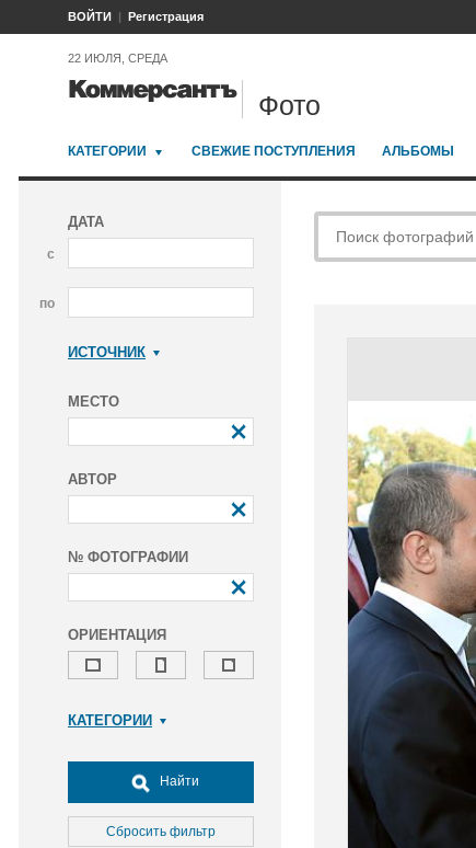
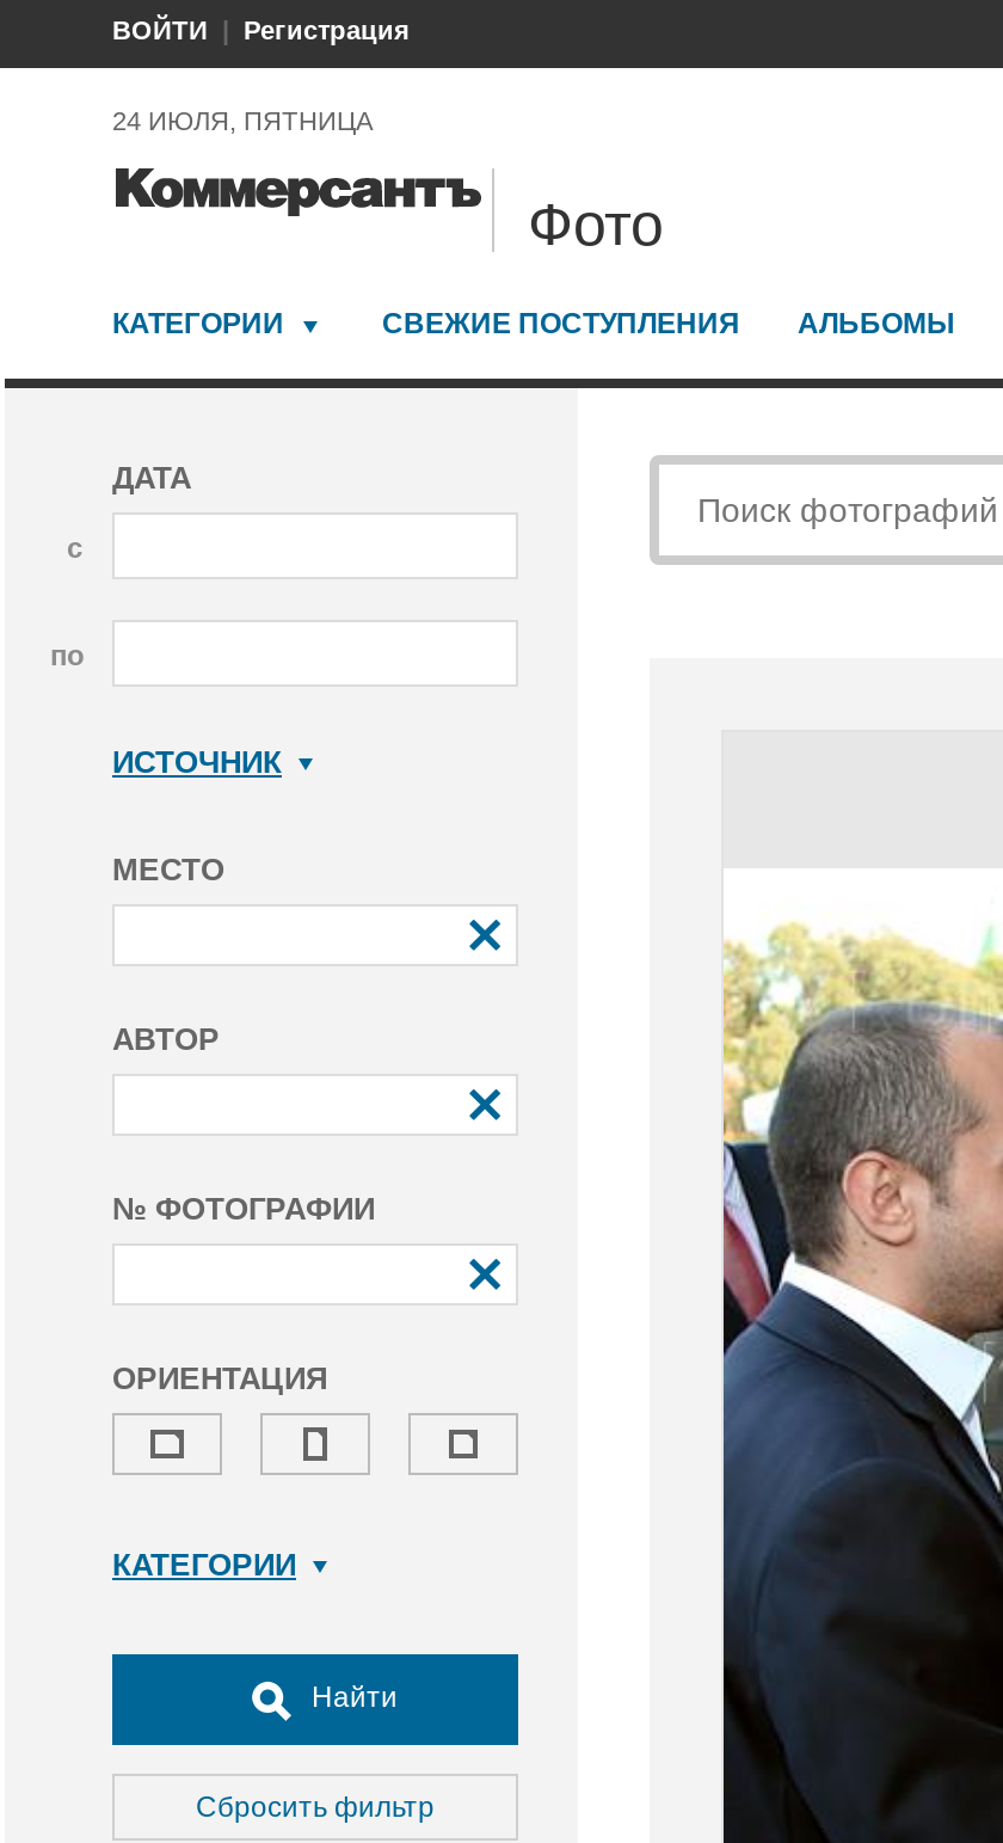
- 22 ИЮЛЯ, СРЕДА
+ 24 ИЮЛЯ, ПЯТНИЦА
